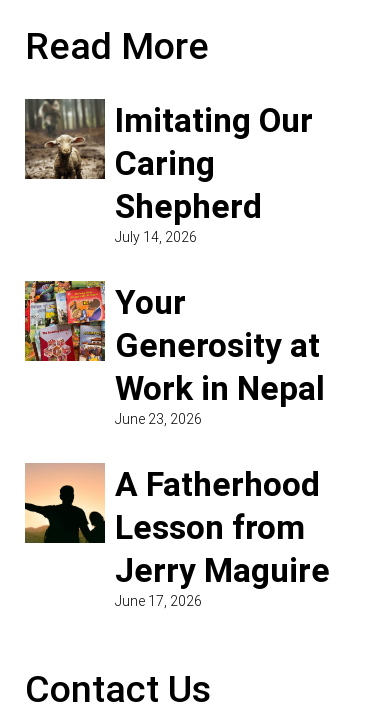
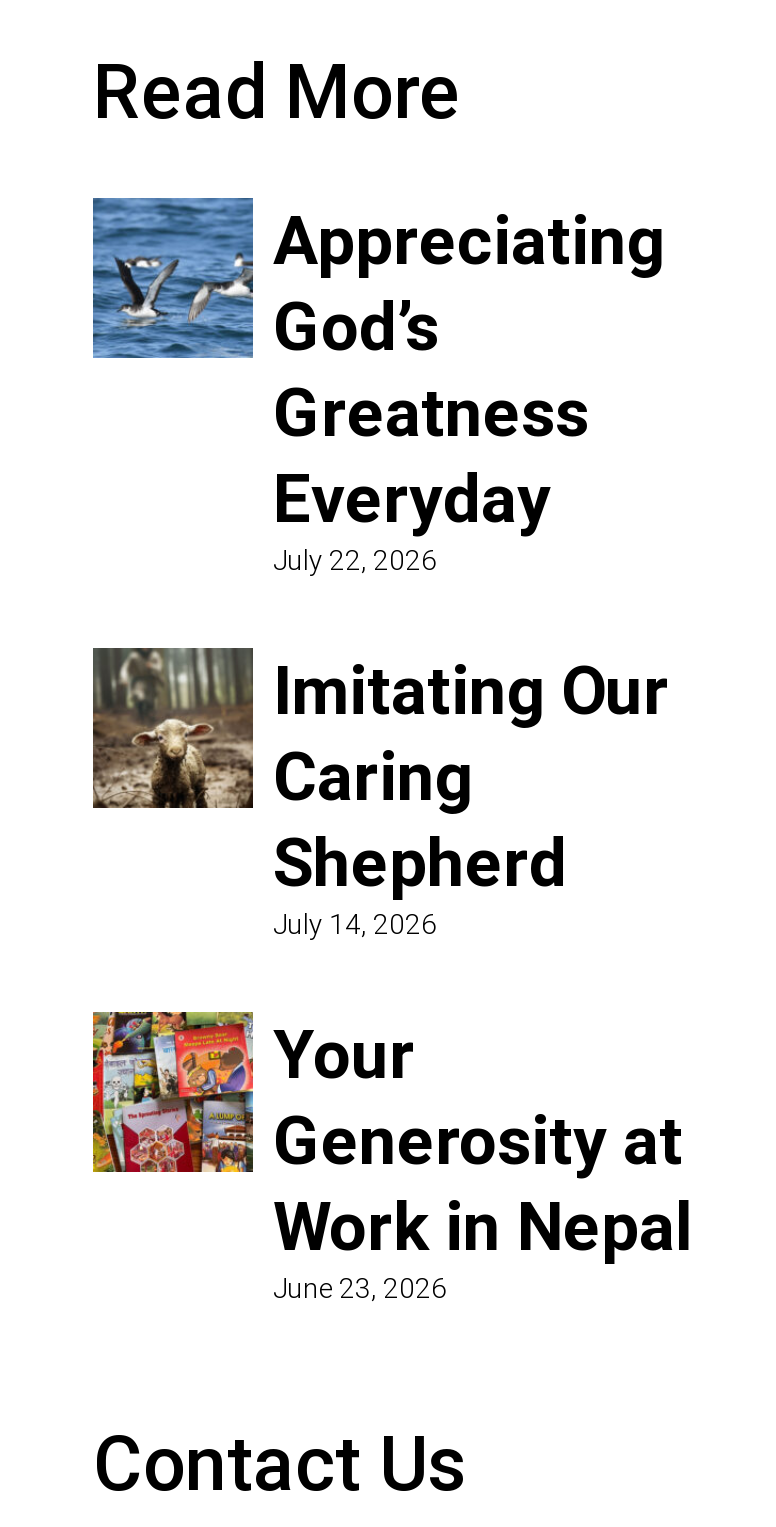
+ [image]
+ Appreciating
+ God’s
+ Greatness
+ Everyday
+ July 22, 2026

moved down: [image] | Imitating Our | Caring | ... | Work in Nepal | June 23, 2026

- [image]
- A Fatherhood
- Lesson from
- Jerry Maguire
- June 17, 2026
